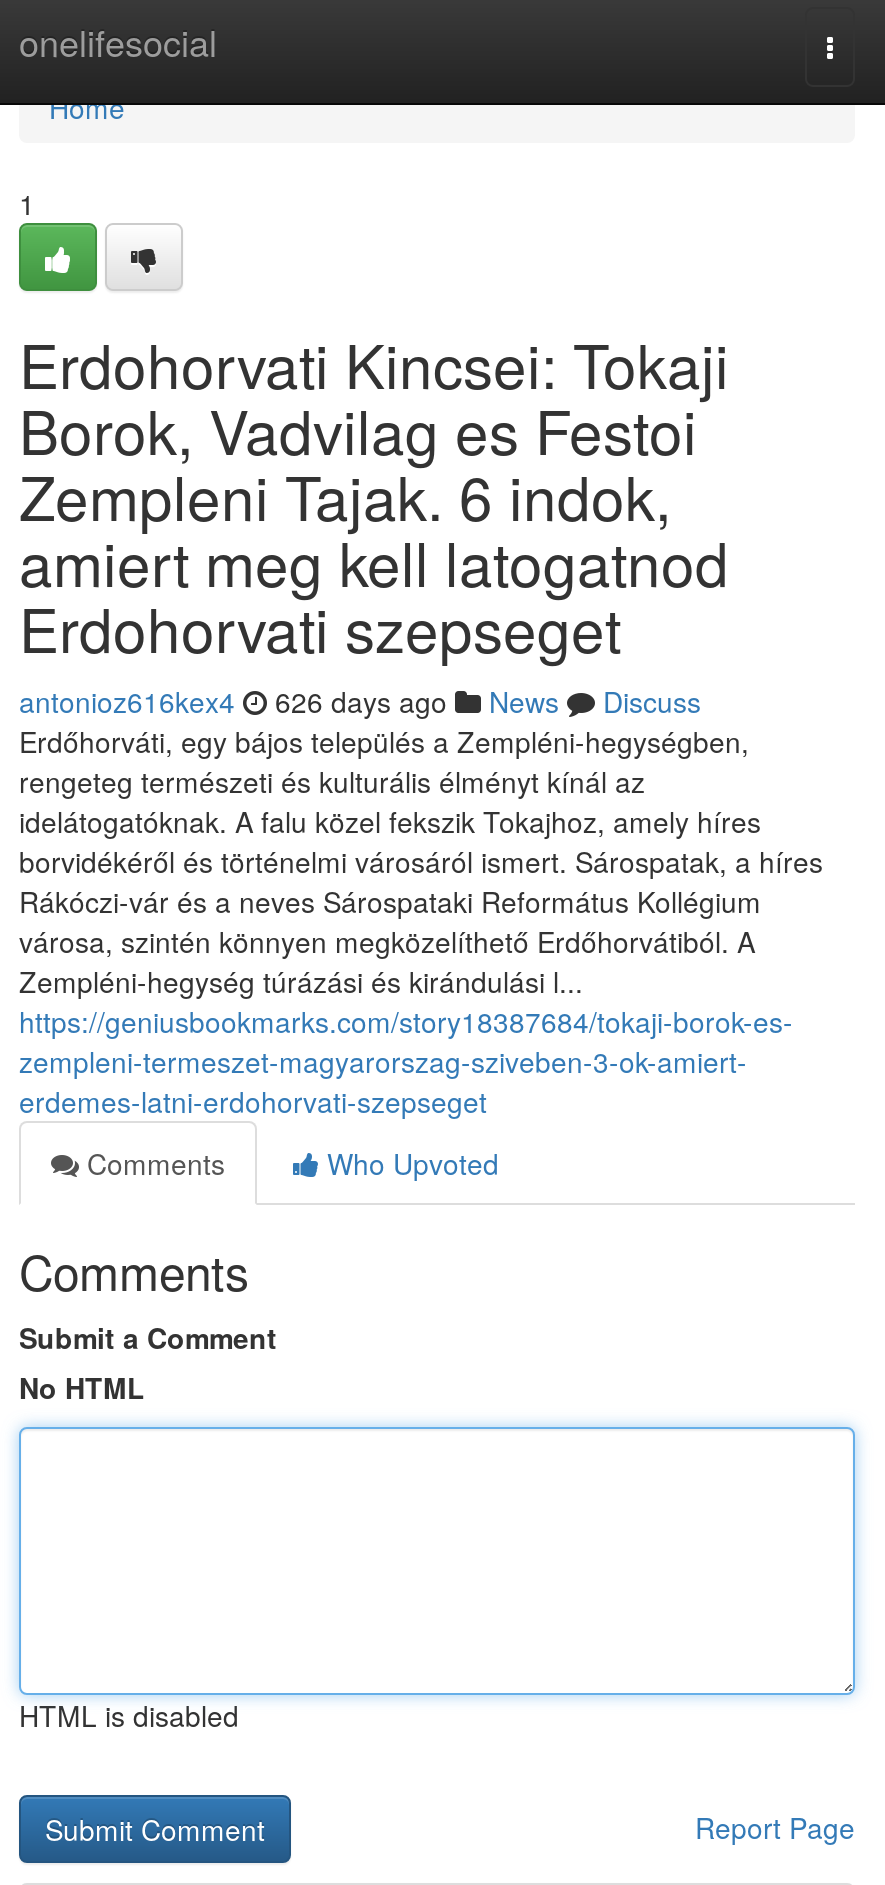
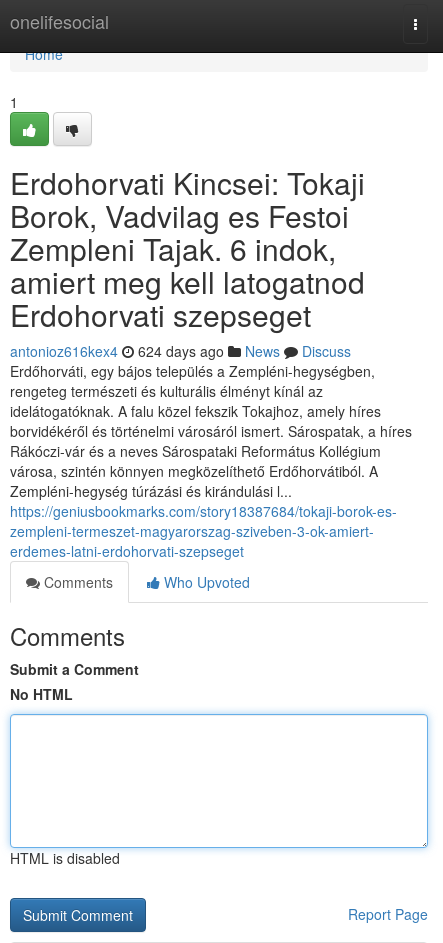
- antonioz616kex4 626 days ago News Discuss
+ antonioz616kex4 624 days ago News Discuss
